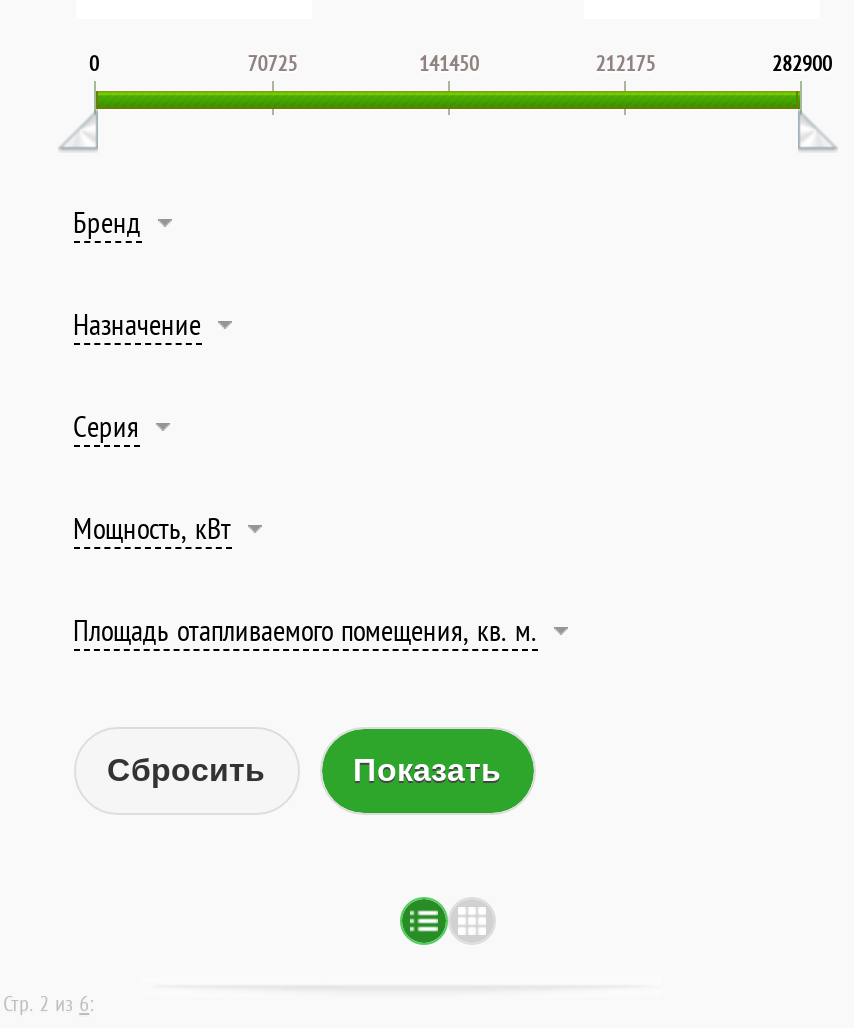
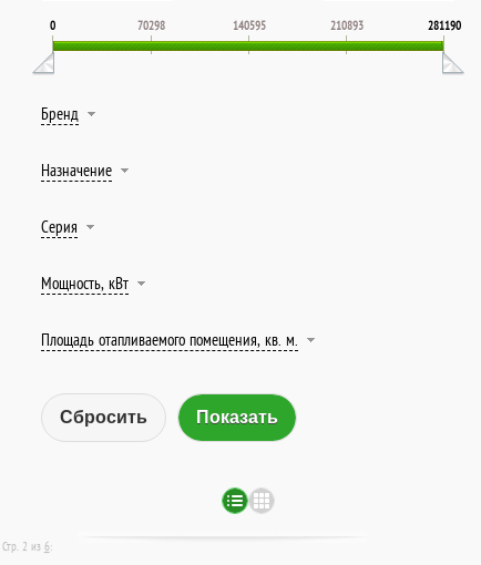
- 70725
+ 70298

- 141450
+ 140595

- 212175
+ 210893

- 282900
+ 281190
